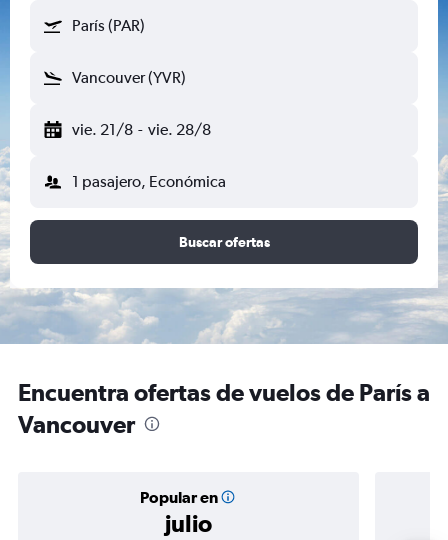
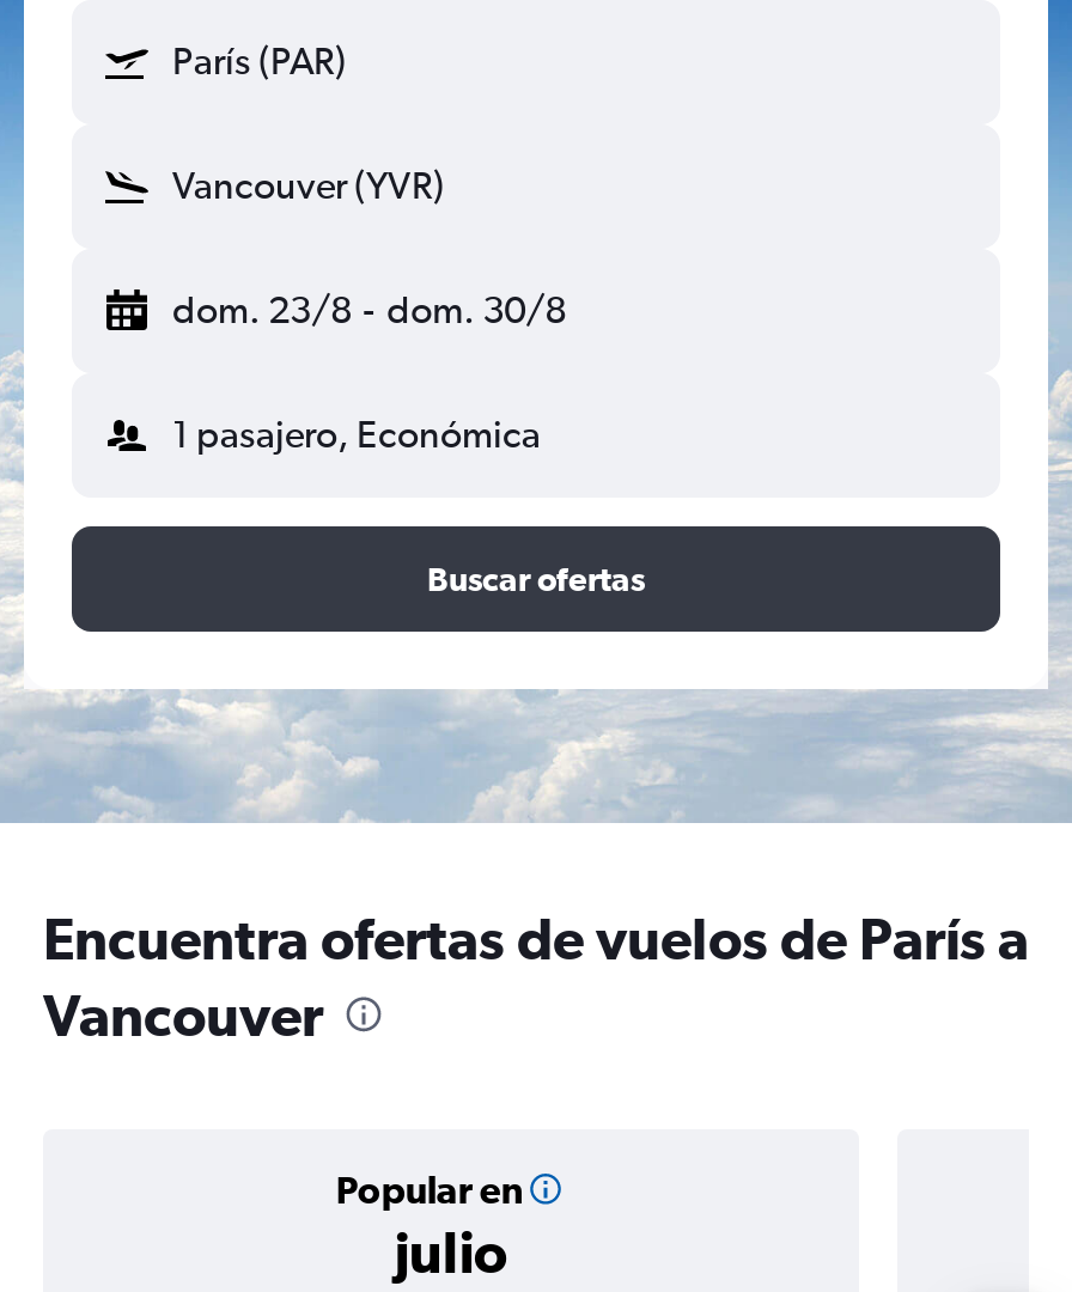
- vie. 21/8 - vie. 28/8
+ dom. 23/8 - dom. 30/8
